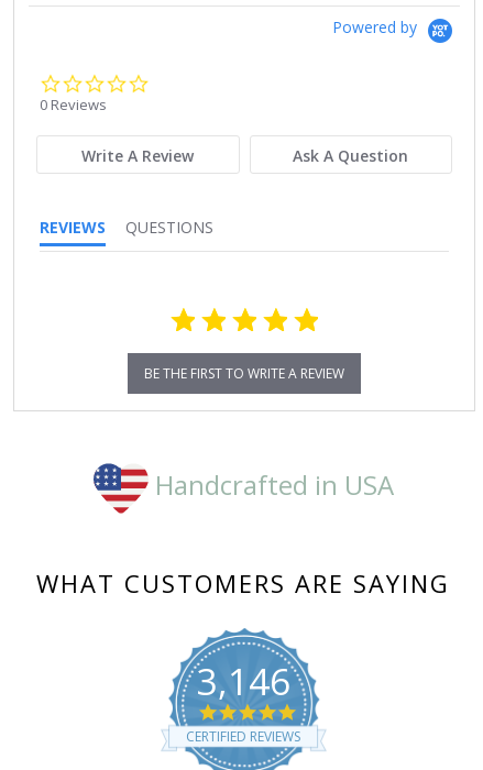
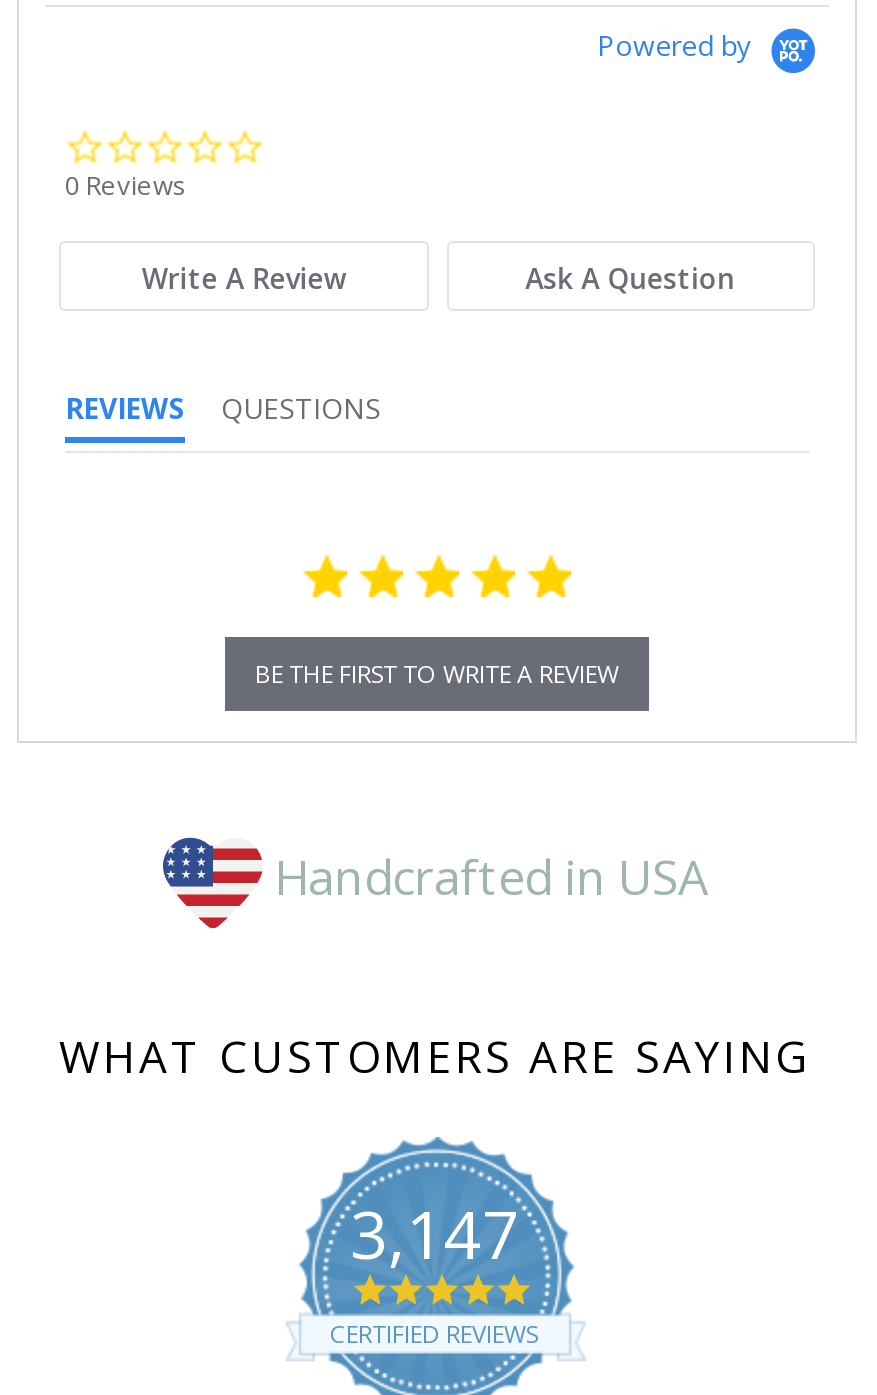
- 3,146
+ 3,147
